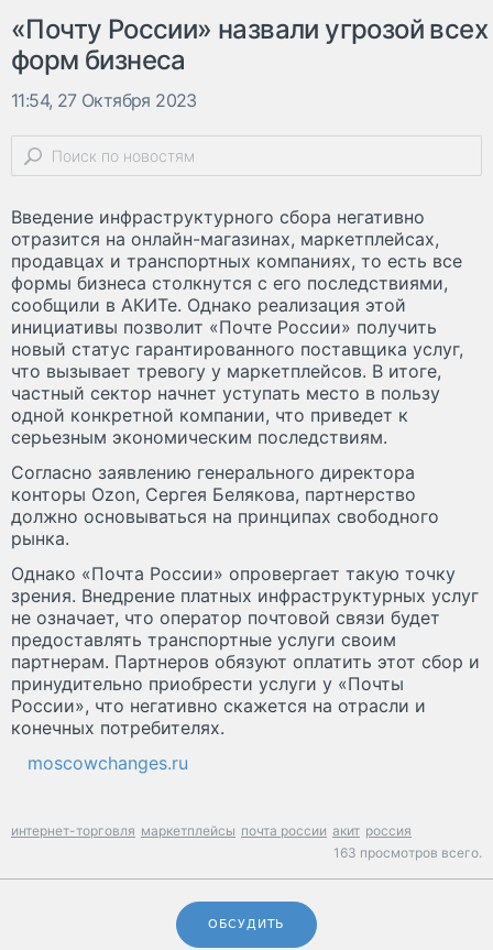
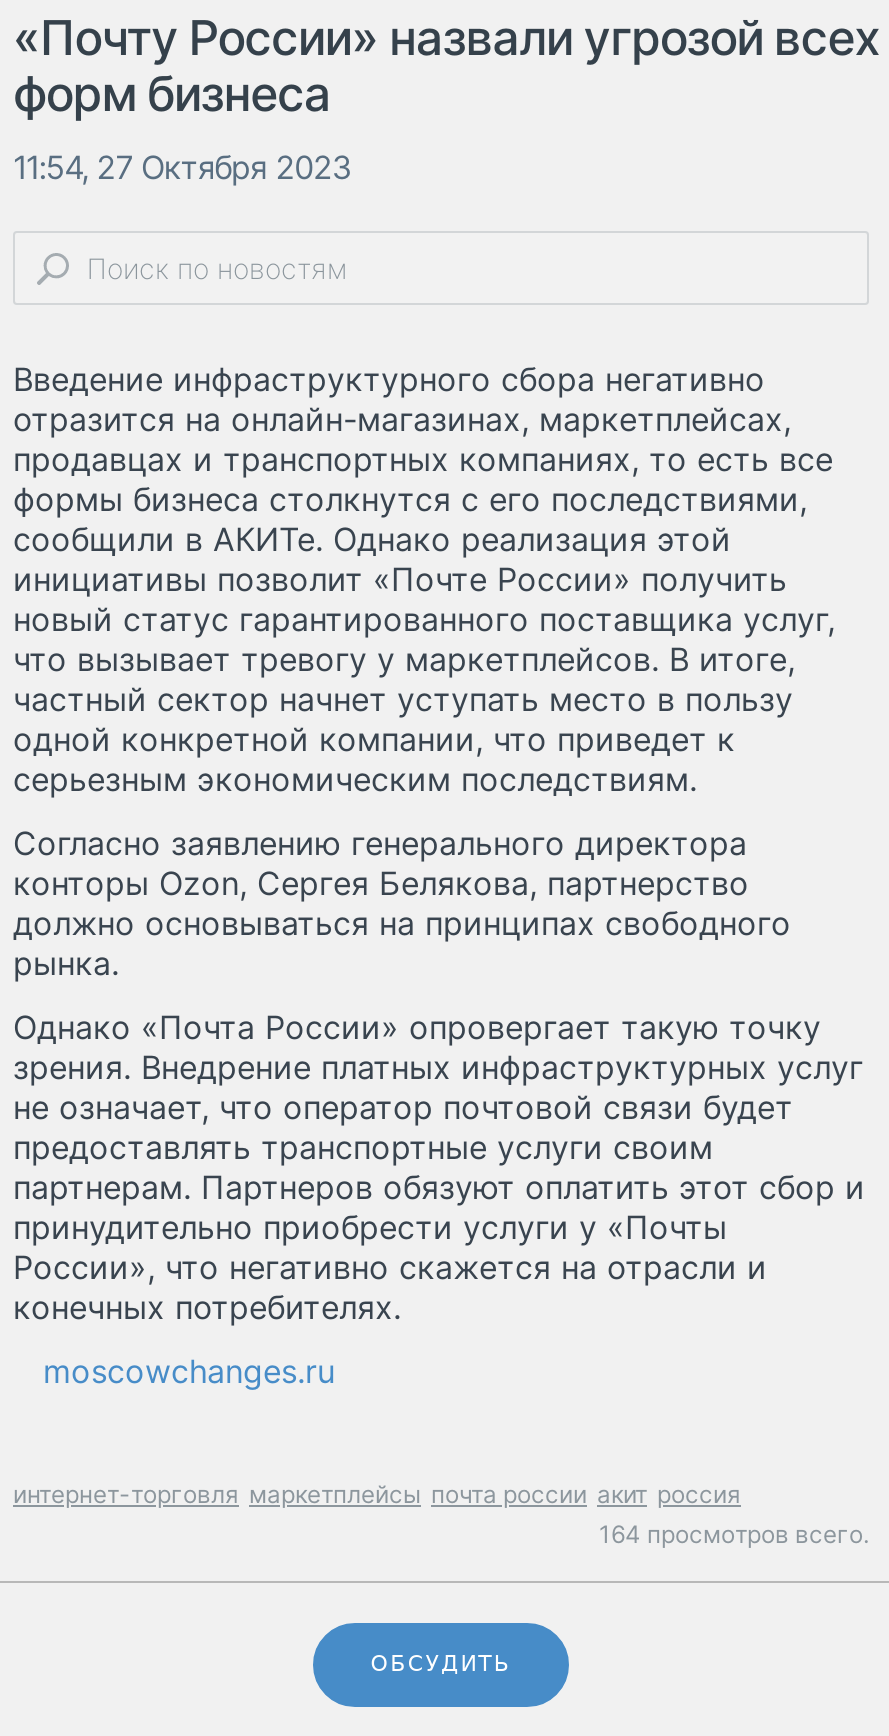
- 163 просмотров всего.
+ 164 просмотров всего.
